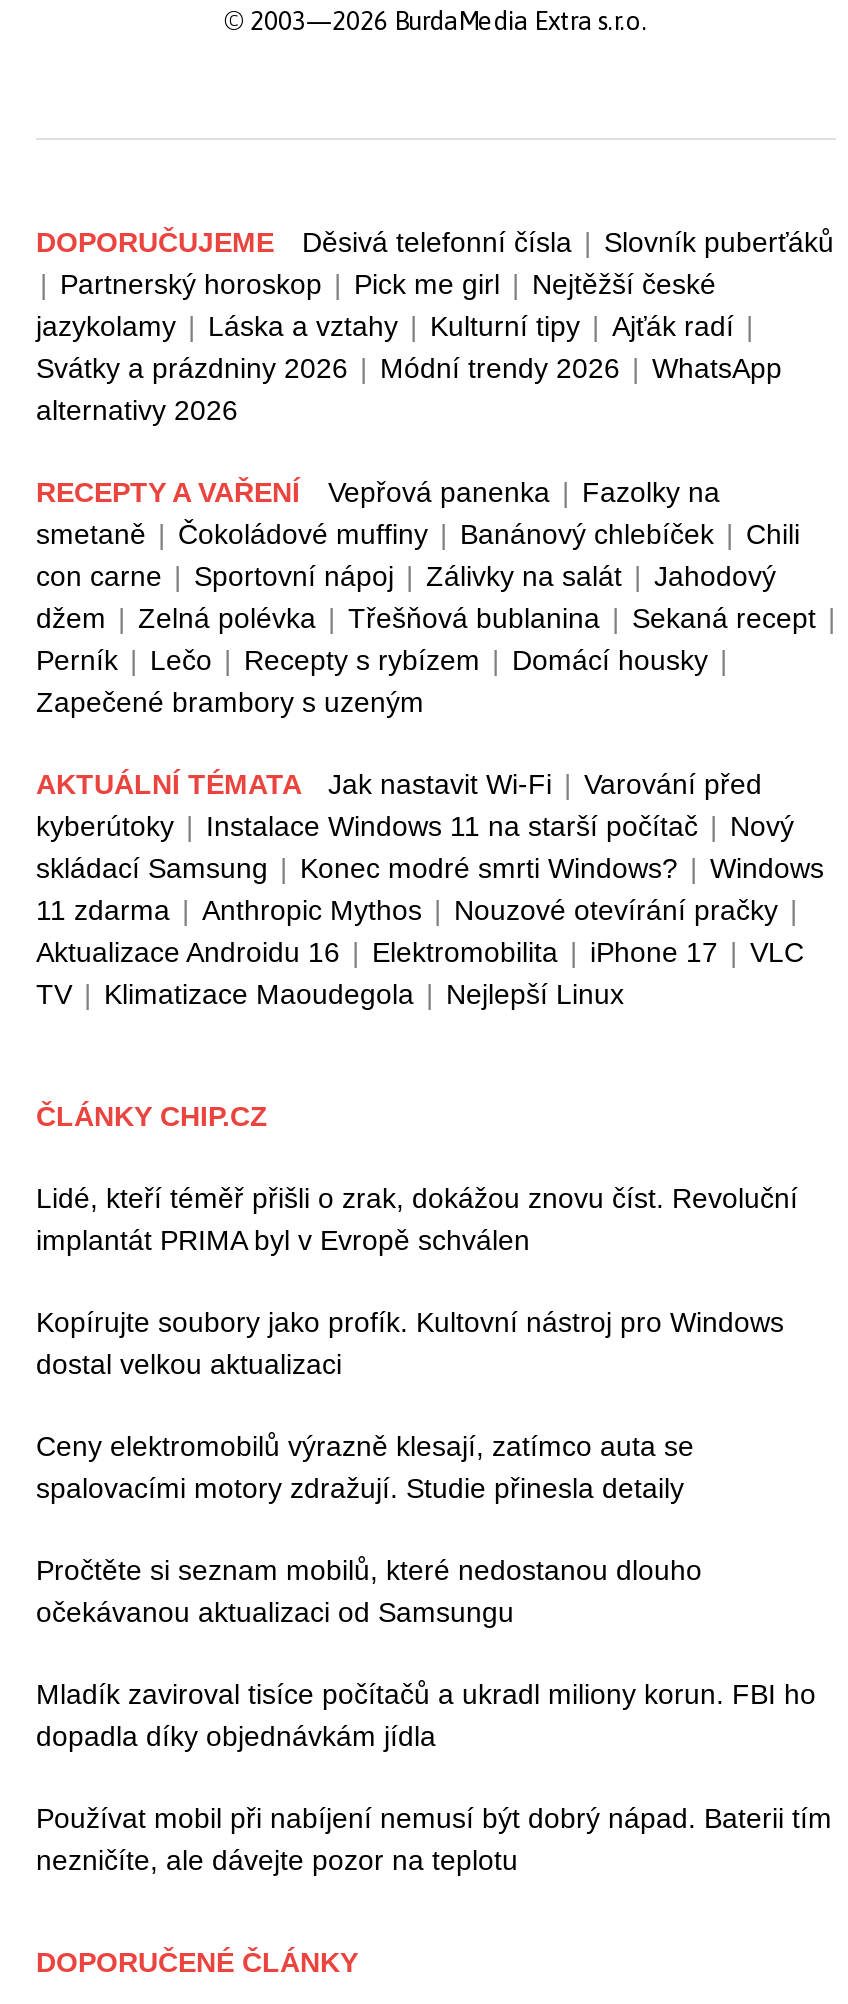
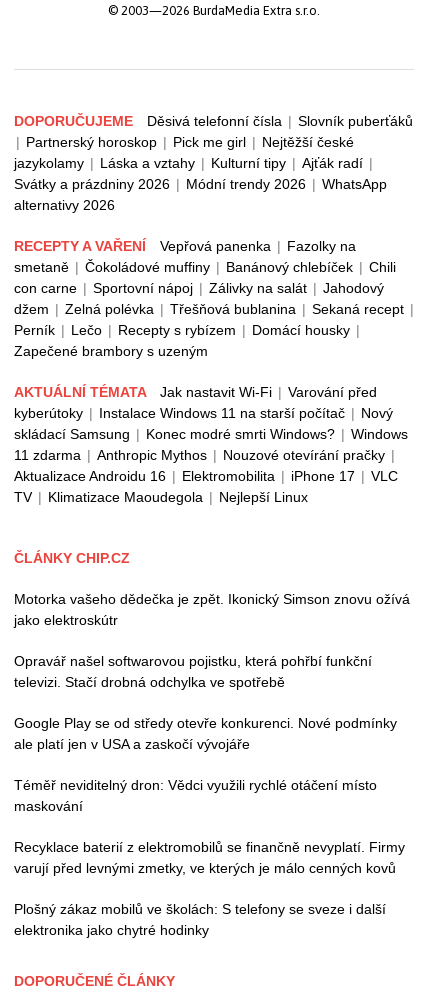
- Lidé, kteří téměř přišli o zrak, dokážou znovu číst. Revoluční
- implantát PRIMA byl v Evropě schválen
+ Motorka vašeho dědečka je zpět. Ikonický Simson znovu ožívá
+ jako elektroskútr

- Kopírujte soubory jako profík. Kultovní nástroj pro Windows
- dostal velkou aktualizaci
+ Opravář našel softwarovou pojistku, která pohřbí funkční
+ televizi. Stačí drobná odchylka ve spotřebě

- Ceny elektromobilů výrazně klesají, zatímco auta se
- spalovacími motory zdražují. Studie přinesla detaily
+ Google Play se od středy otevře konkurenci. Nové podmínky
+ ale platí jen v USA a zaskočí vývojáře

- Pročtěte si seznam mobilů, které nedostanou dlouho
- očekávanou aktualizaci od Samsungu
+ Téměř neviditelný dron: Vědci využili rychlé otáčení místo
+ maskování

- Mladík zaviroval tisíce počítačů a ukradl miliony korun. FBI ho
- dopadla díky objednávkám jídla
+ Recyklace baterií z elektromobilů se finančně nevyplatí. Firmy
+ varují před levnými zmetky, ve kterých je málo cenných kovů

- Používat mobil při nabíjení nemusí být dobrý nápad. Baterii tím
- nezničíte, ale dávejte pozor na teplotu
+ Plošný zákaz mobilů ve školách: S telefony se sveze i další
+ elektronika jako chytré hodinky
